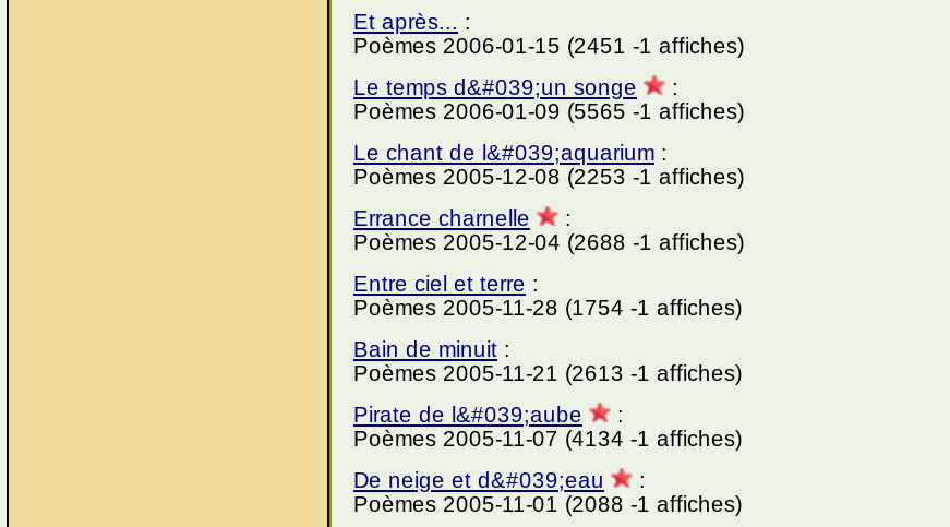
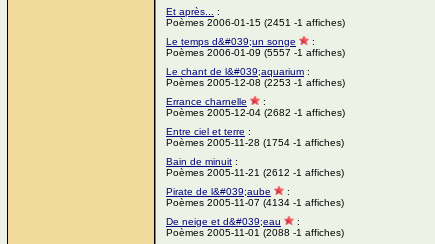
- Poèmes 2006-01-09 (5565 -1 affiches)
+ Poèmes 2006-01-09 (5557 -1 affiches)

- Poèmes 2005-12-04 (2688 -1 affiches)
+ Poèmes 2005-12-04 (2682 -1 affiches)

- Poèmes 2005-11-21 (2613 -1 affiches)
+ Poèmes 2005-11-21 (2612 -1 affiches)
